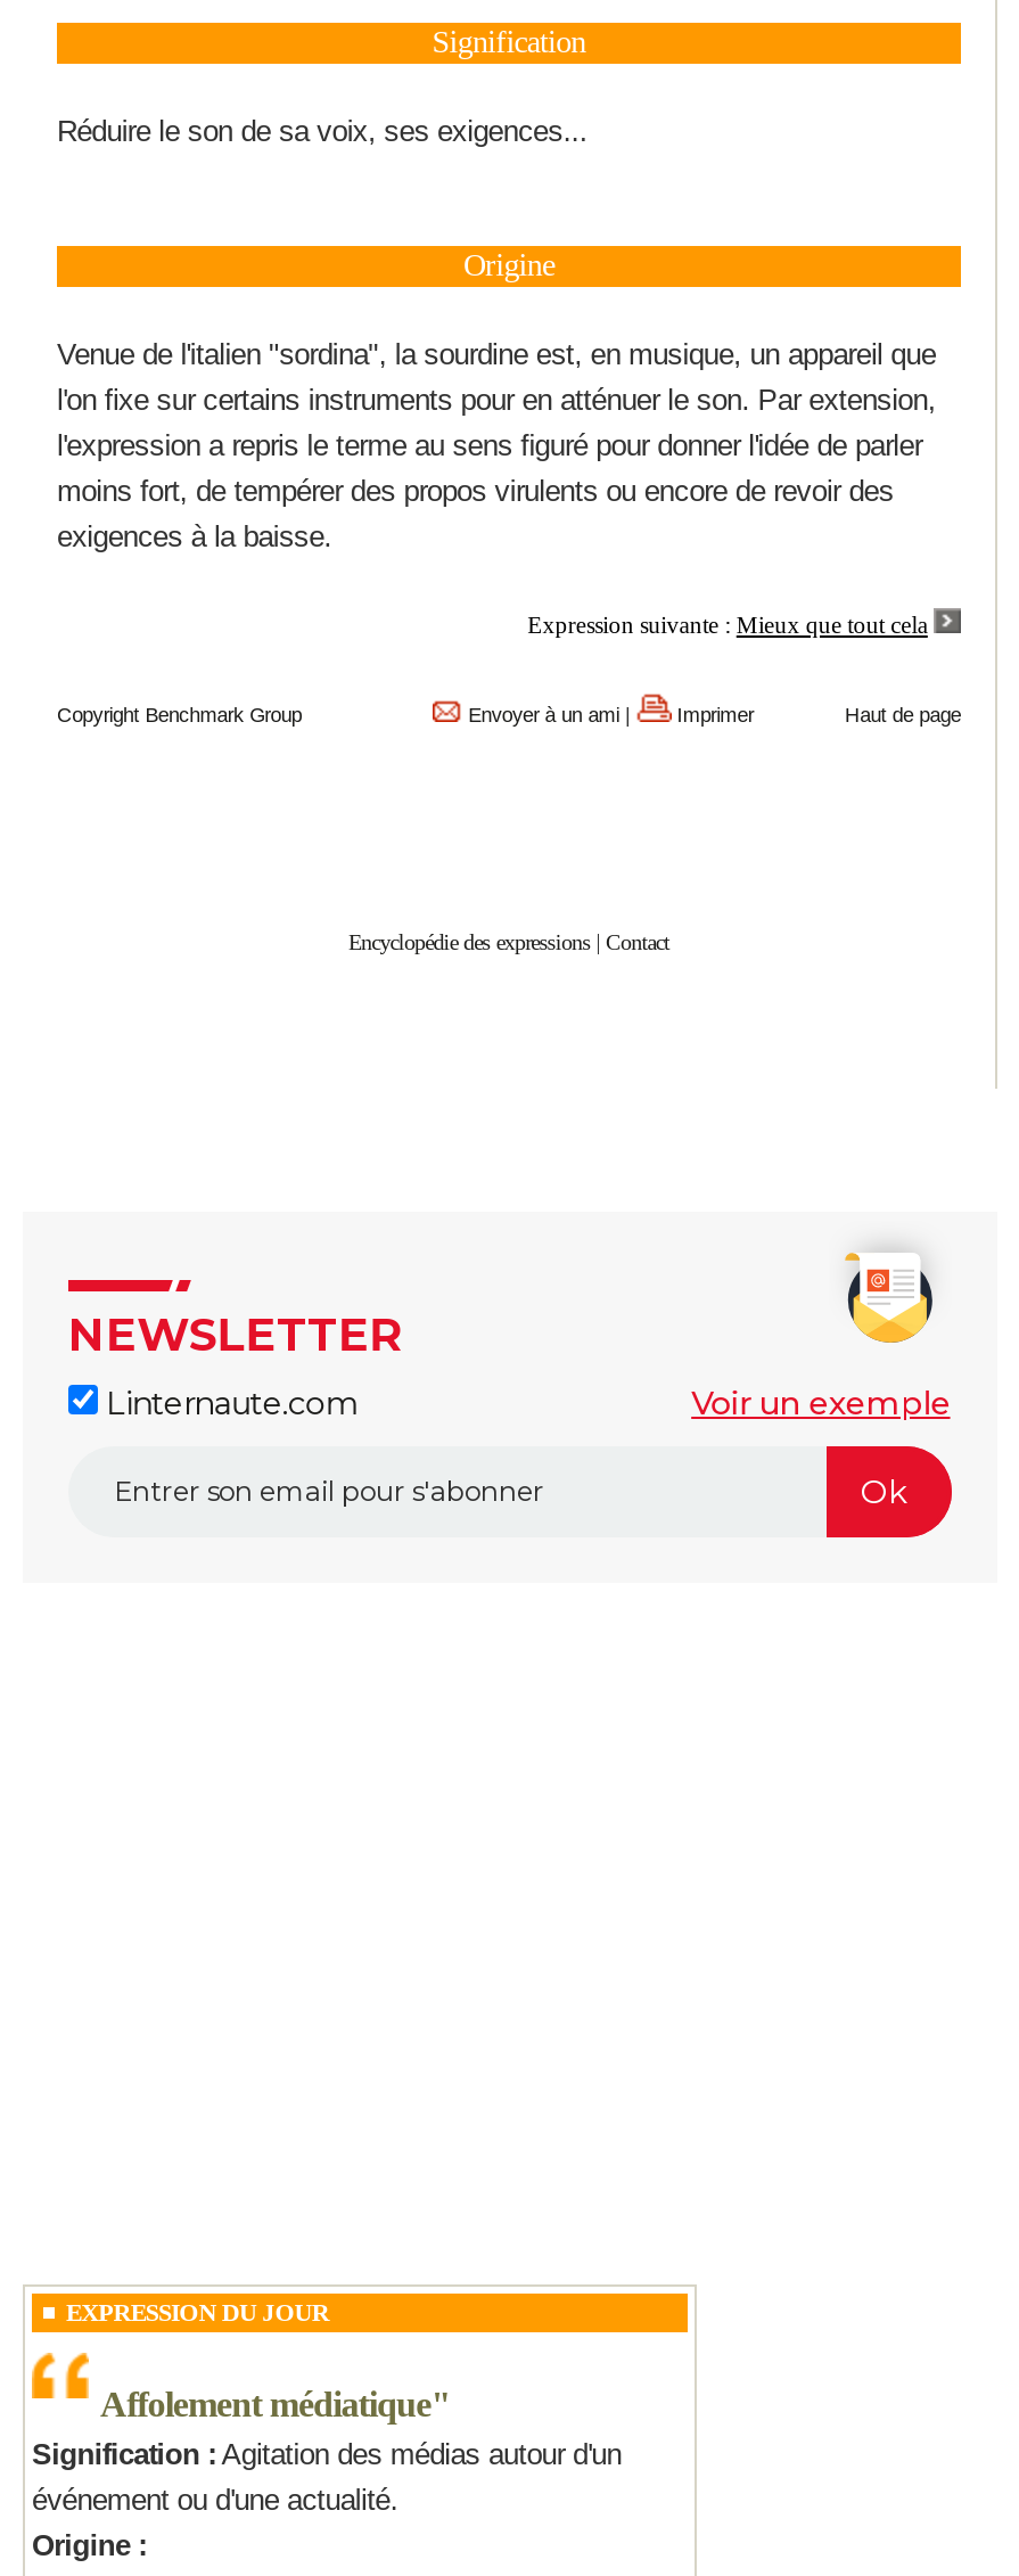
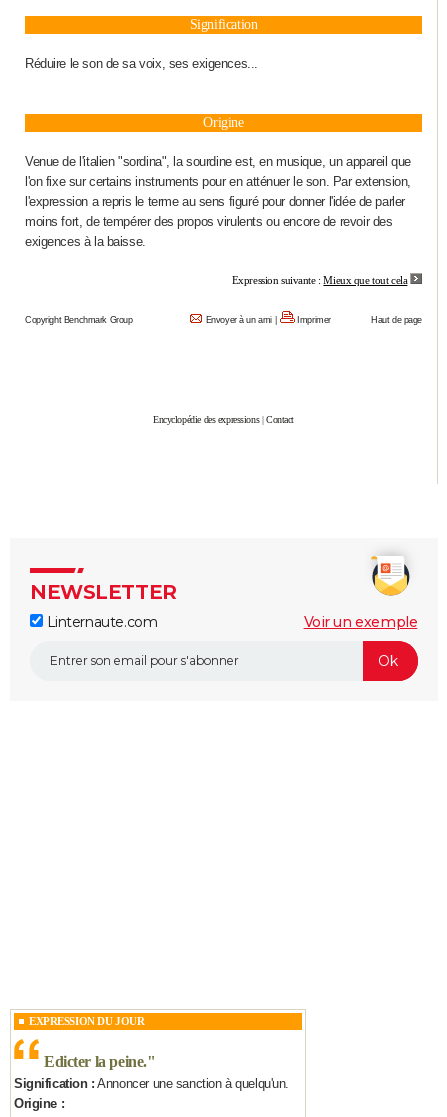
- Affolement médiatique"
- Signification : Agitation des médias autour d'un
- événement ou d'une actualité.
+ Edicter la peine. "
+ Signification : Annoncer une sanction à quelqu'un.
